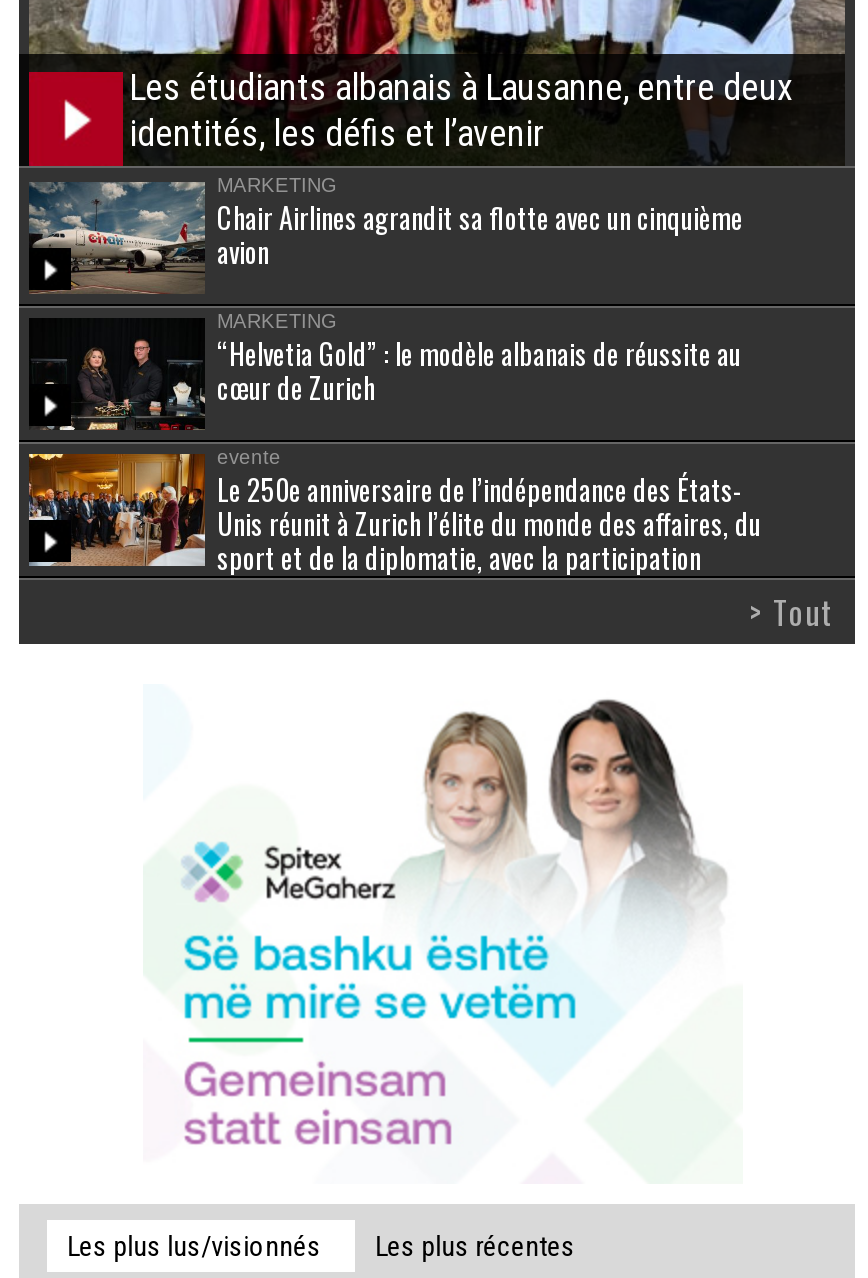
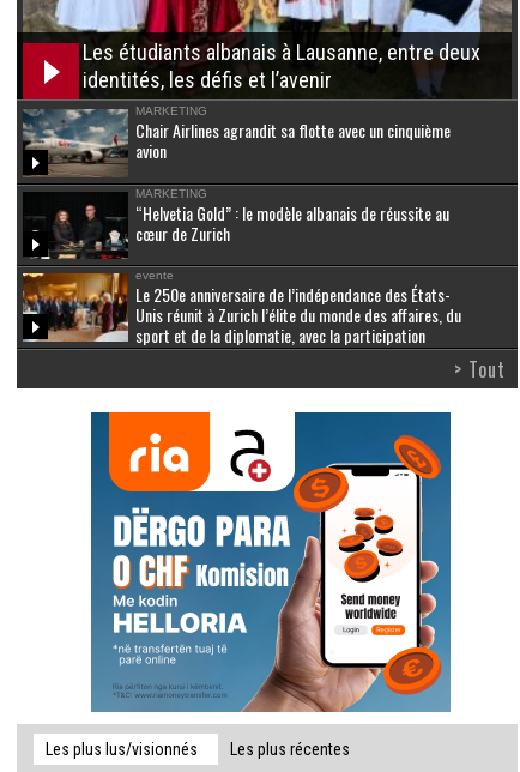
- [image]
+ [image]
